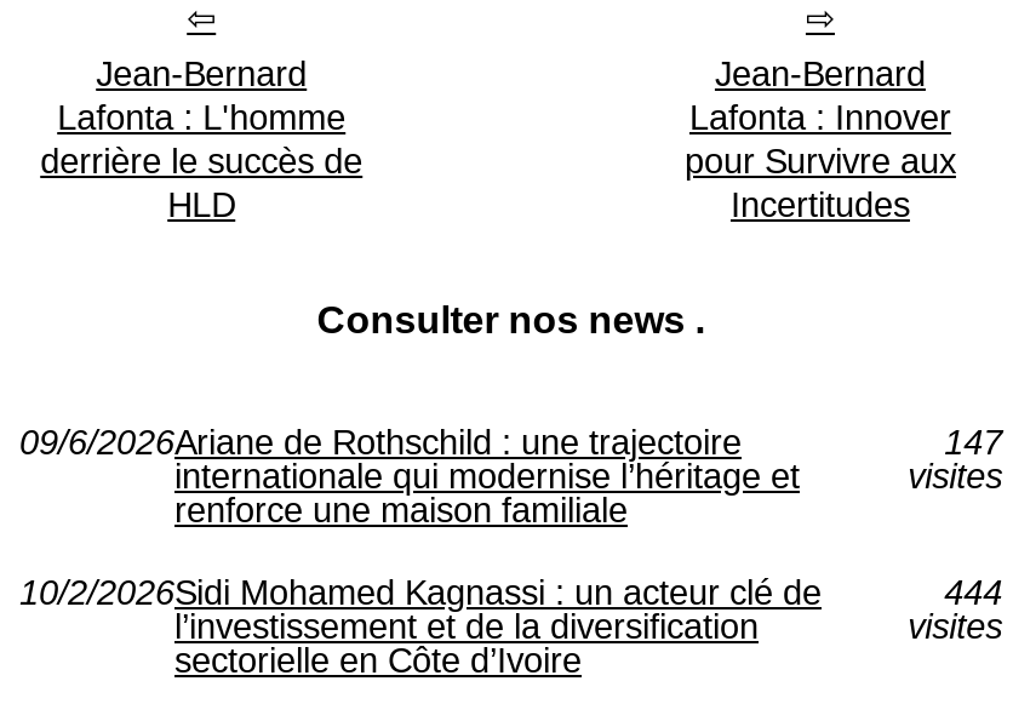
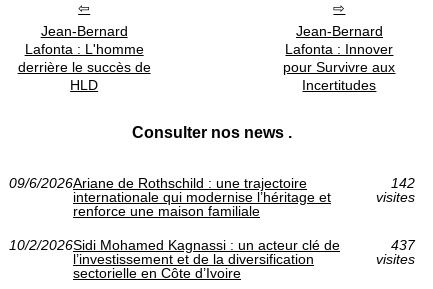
- 147
+ 142

- 444
+ 437
